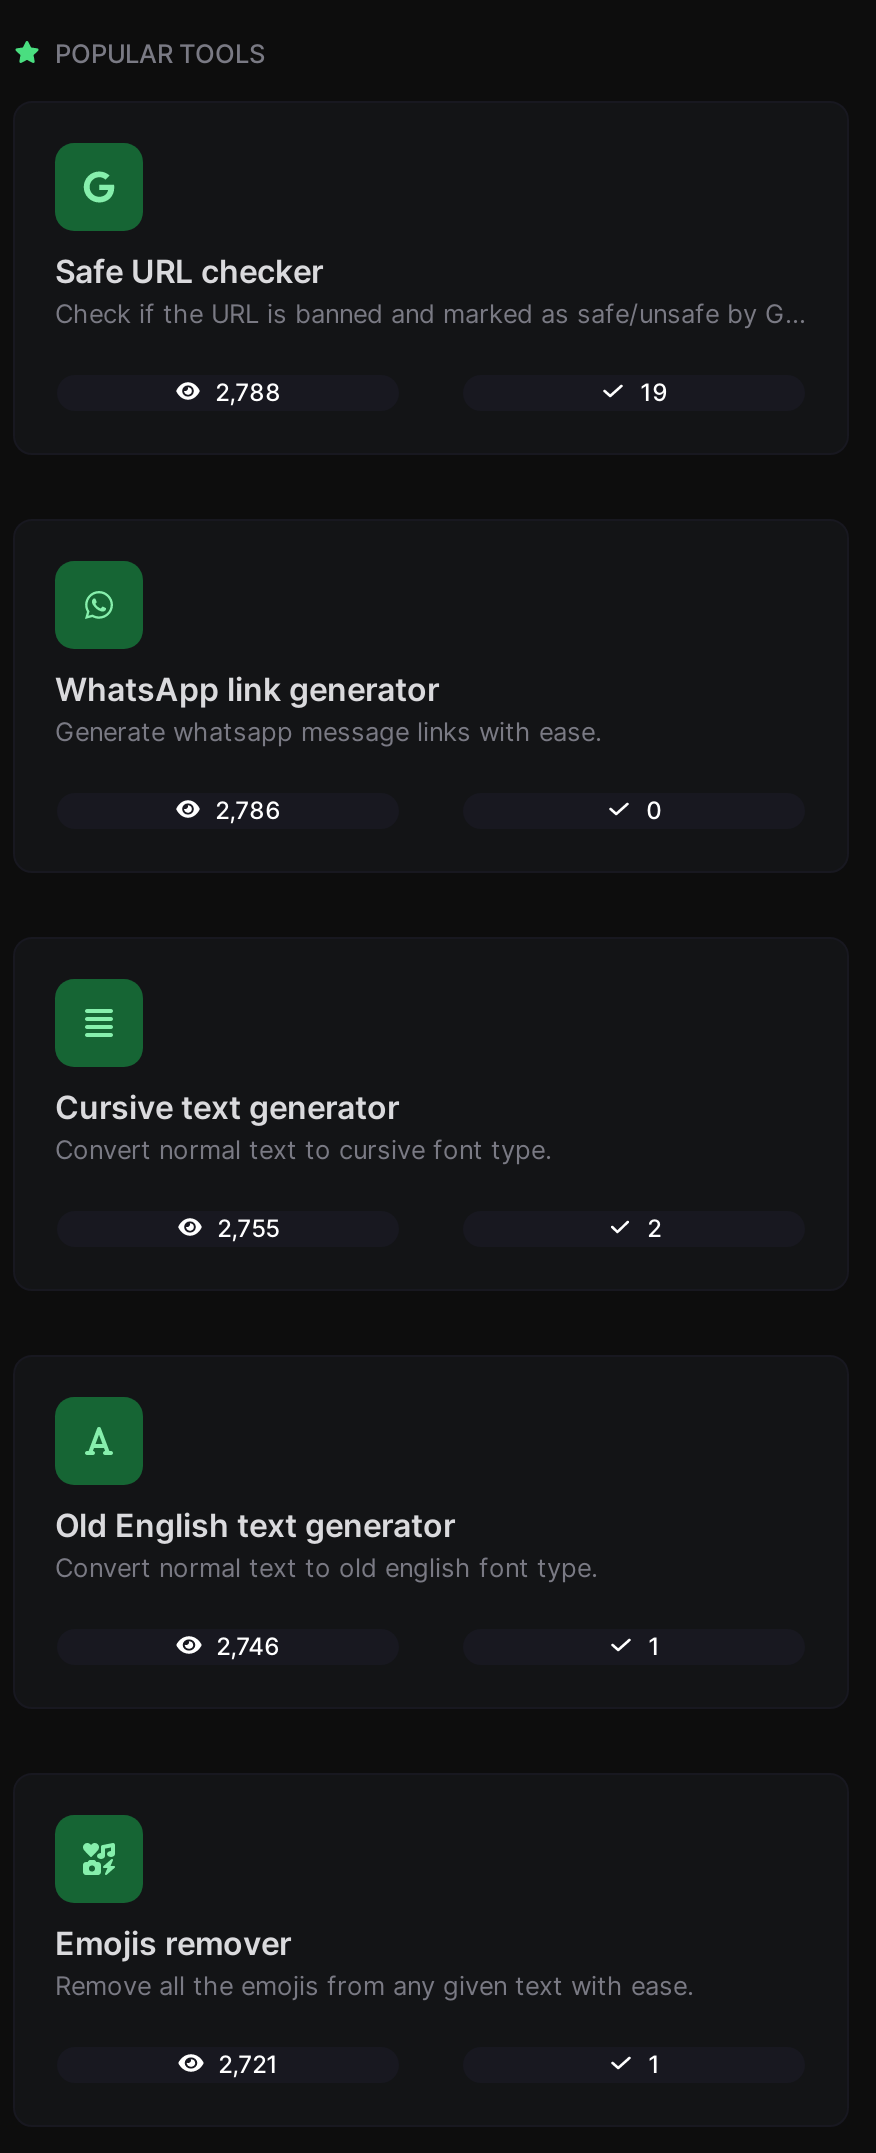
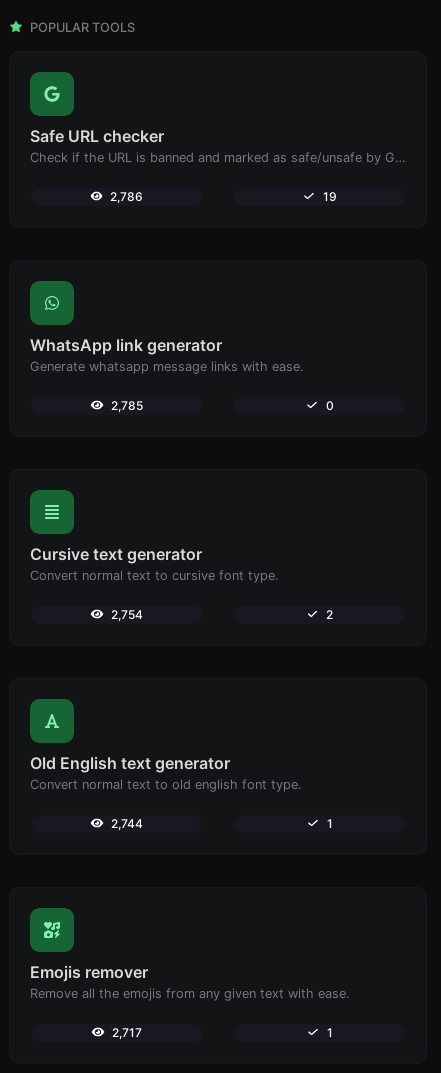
- 2,788
+ 2,786

- 2,786
+ 2,785

- 2,755
+ 2,754

- 2,746
+ 2,744

- 2,721
+ 2,717
